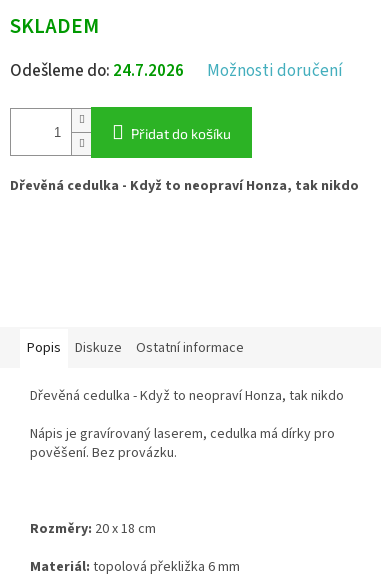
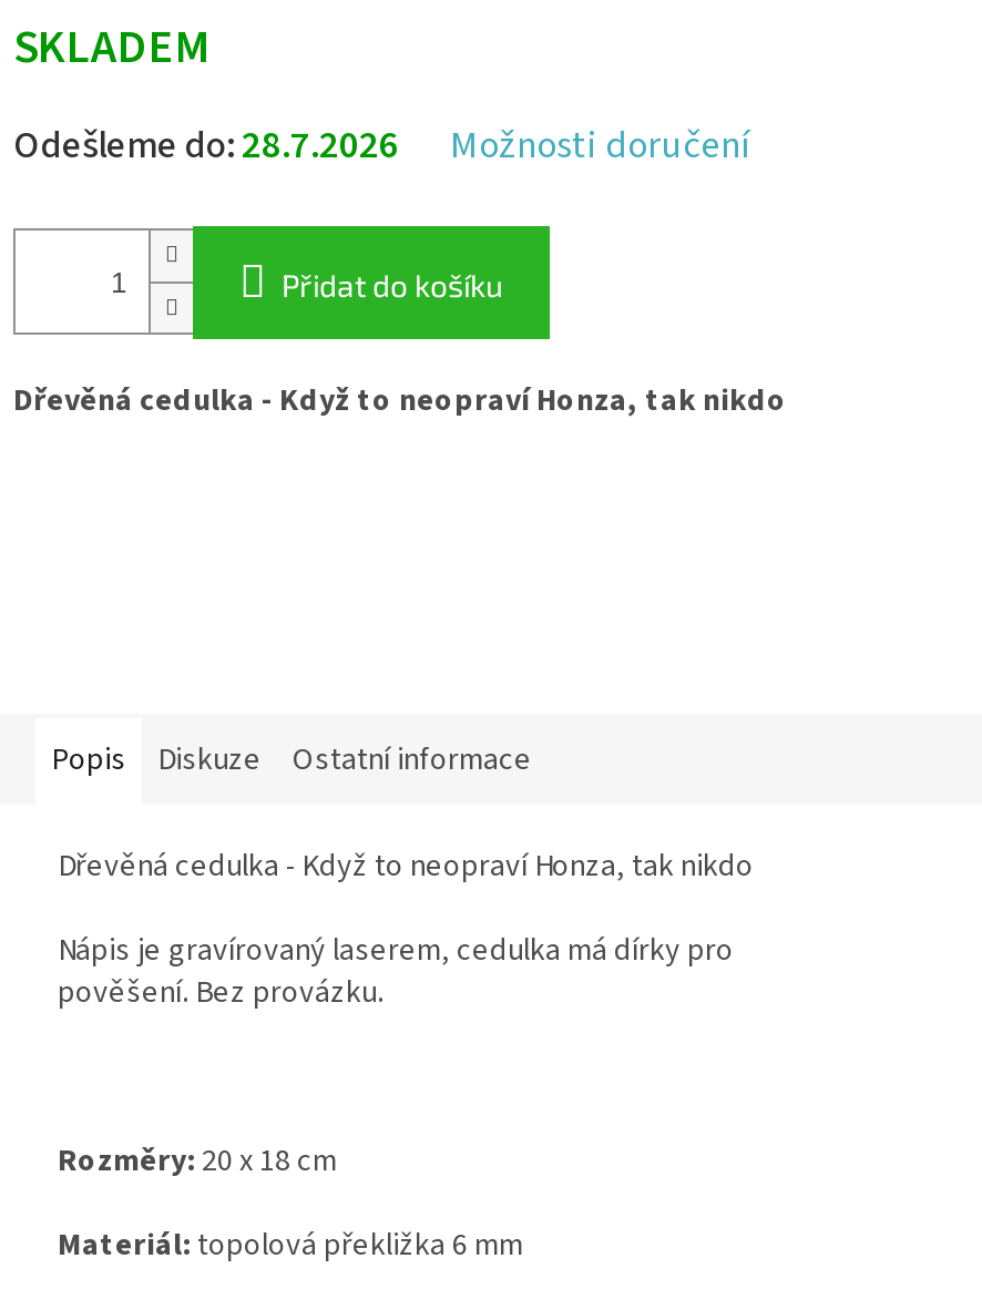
- Odešleme do: 24.7.2026 Možnosti doručení
+ Odešleme do: 28.7.2026 Možnosti doručení
